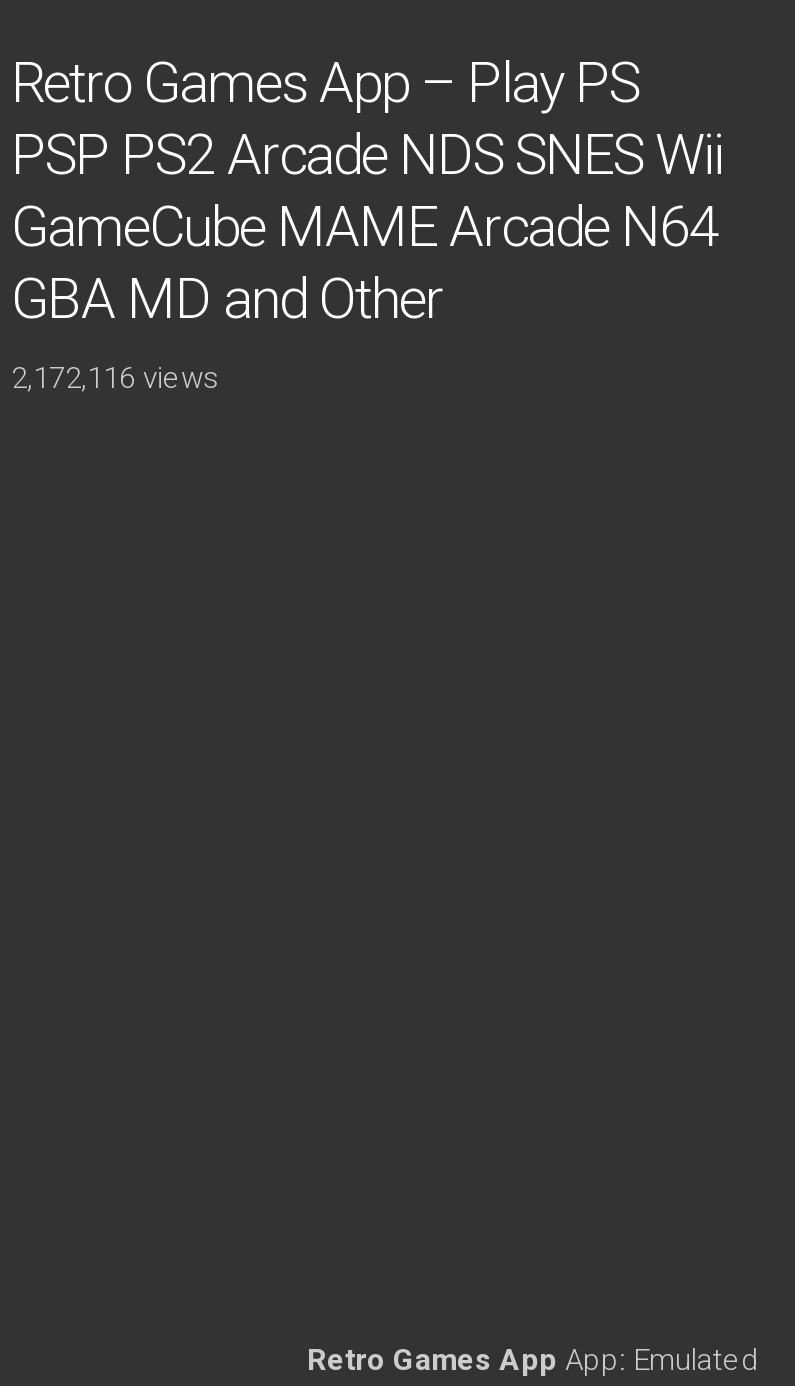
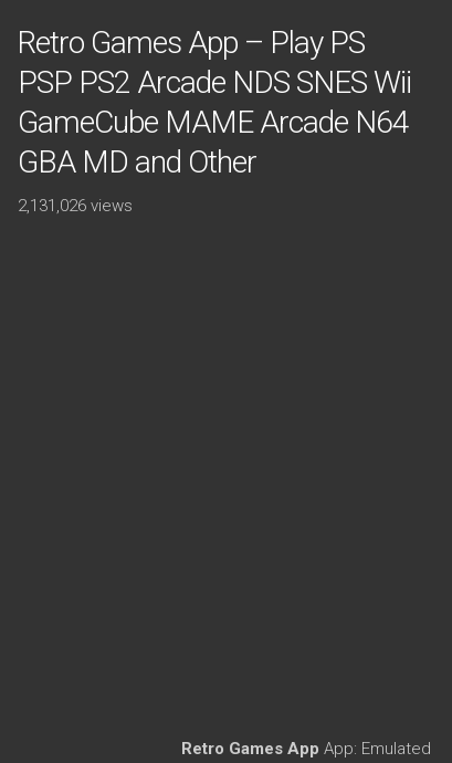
- 2,172,116 views
+ 2,131,026 views
